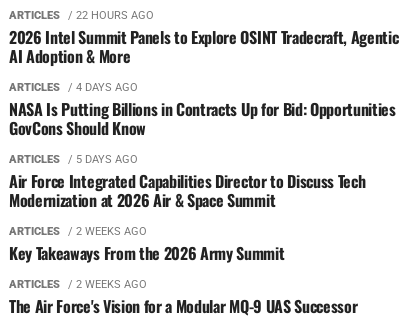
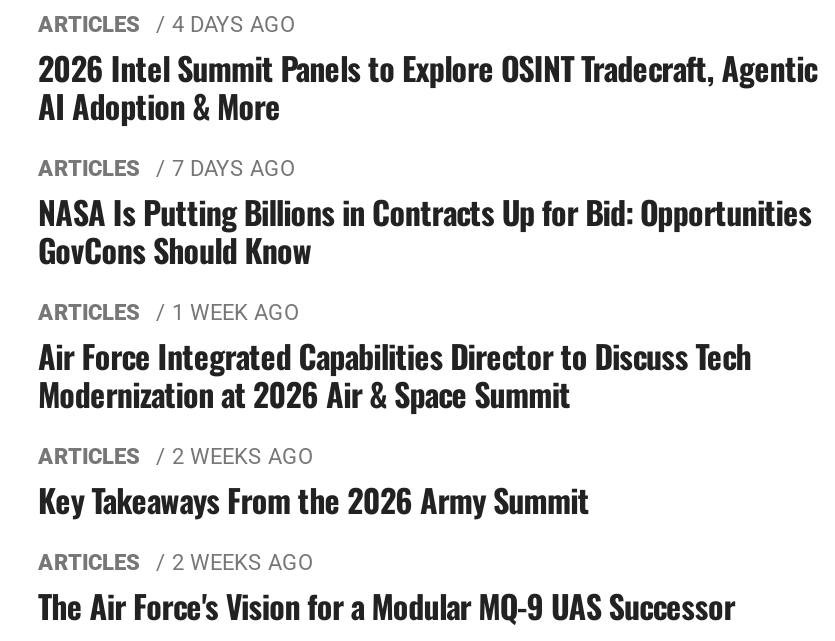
- ARTICLES / 22 HOURS AGO
+ ARTICLES / 4 DAYS AGO

- ARTICLES / 4 DAYS AGO
+ ARTICLES / 7 DAYS AGO

- ARTICLES / 5 DAYS AGO
+ ARTICLES / 1 WEEK AGO
